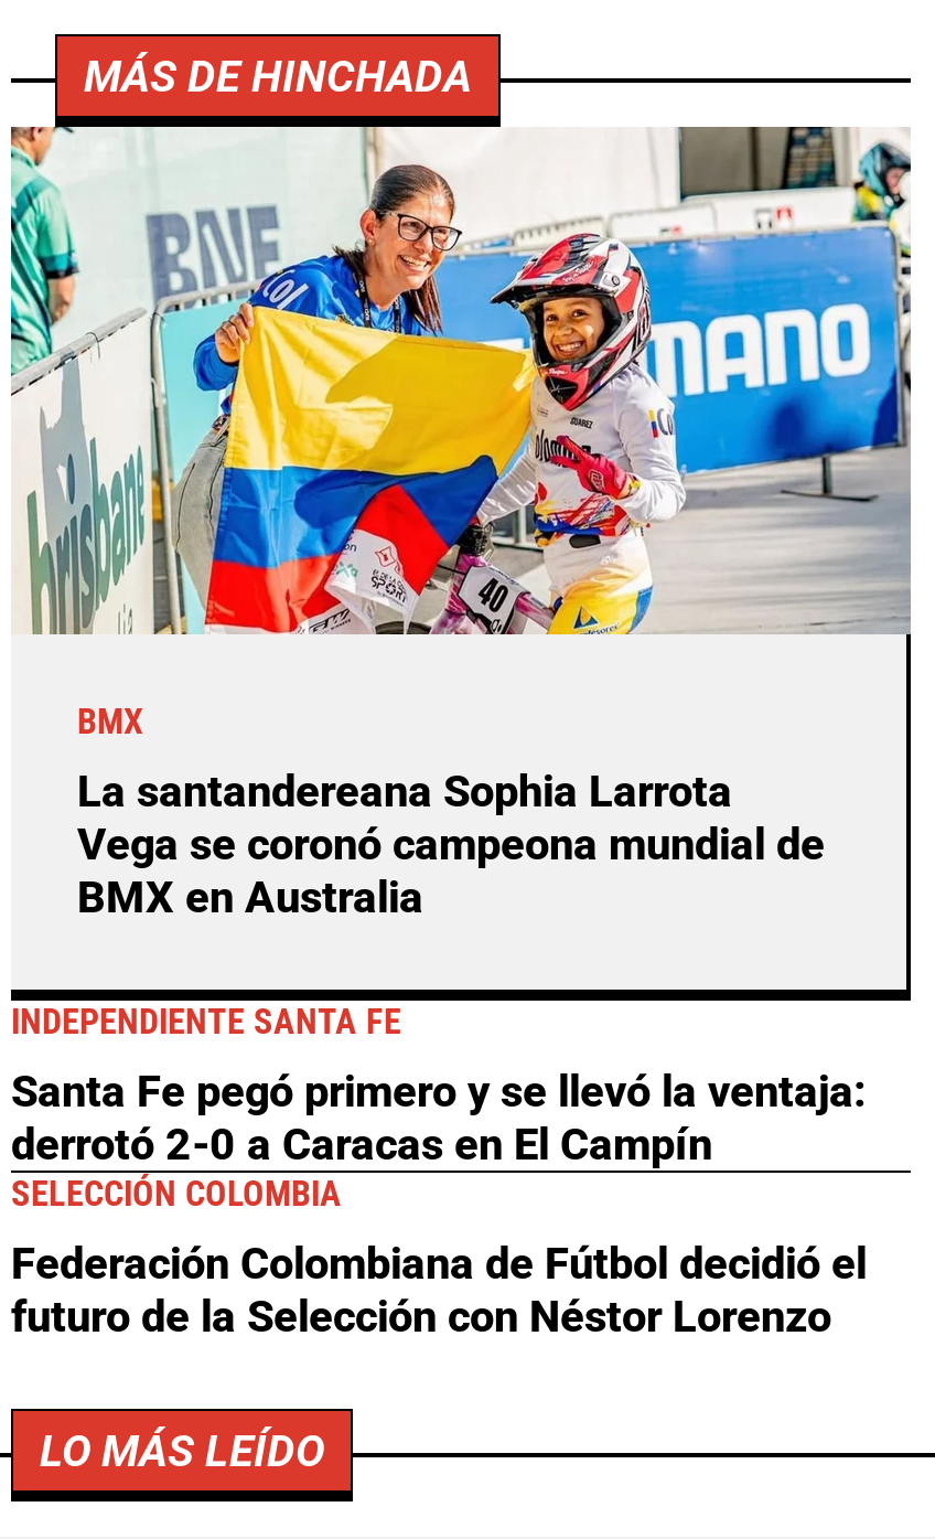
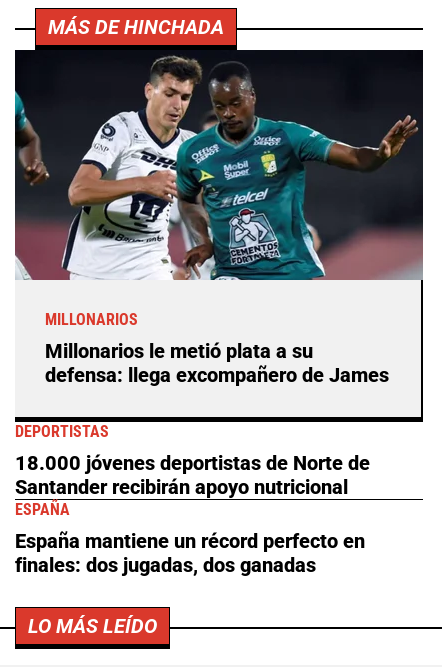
- [image]
- BMX
- La santandereana Sophia Larrota
- Vega se coronó campeona mundial de
- BMX en Australia
+ [image]
+ MILLONARIOS
+ Millonarios le metió plata a su
+ defensa: llega excompañero de James

- INDEPENDIENTE SANTA FE
- Santa Fe pegó primero y se llevó la ventaja:
- derrotó 2-0 a Caracas en El Campín
- SELECCIÓN COLOMBIA
- Federación Colombiana de Fútbol decidió el
- futuro de la Selección con Néstor Lorenzo
+ DEPORTISTAS
+ 18.000 jóvenes deportistas de Norte de
+ Santander recibirán apoyo nutricional
+ ESPAÑA
+ España mantiene un récord perfecto en
+ finales: dos jugadas, dos ganadas
